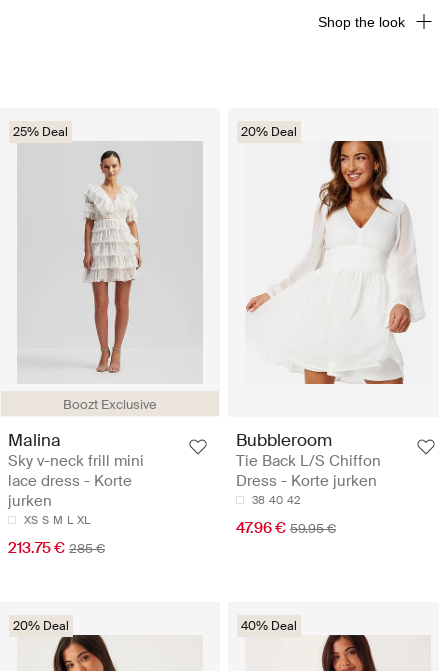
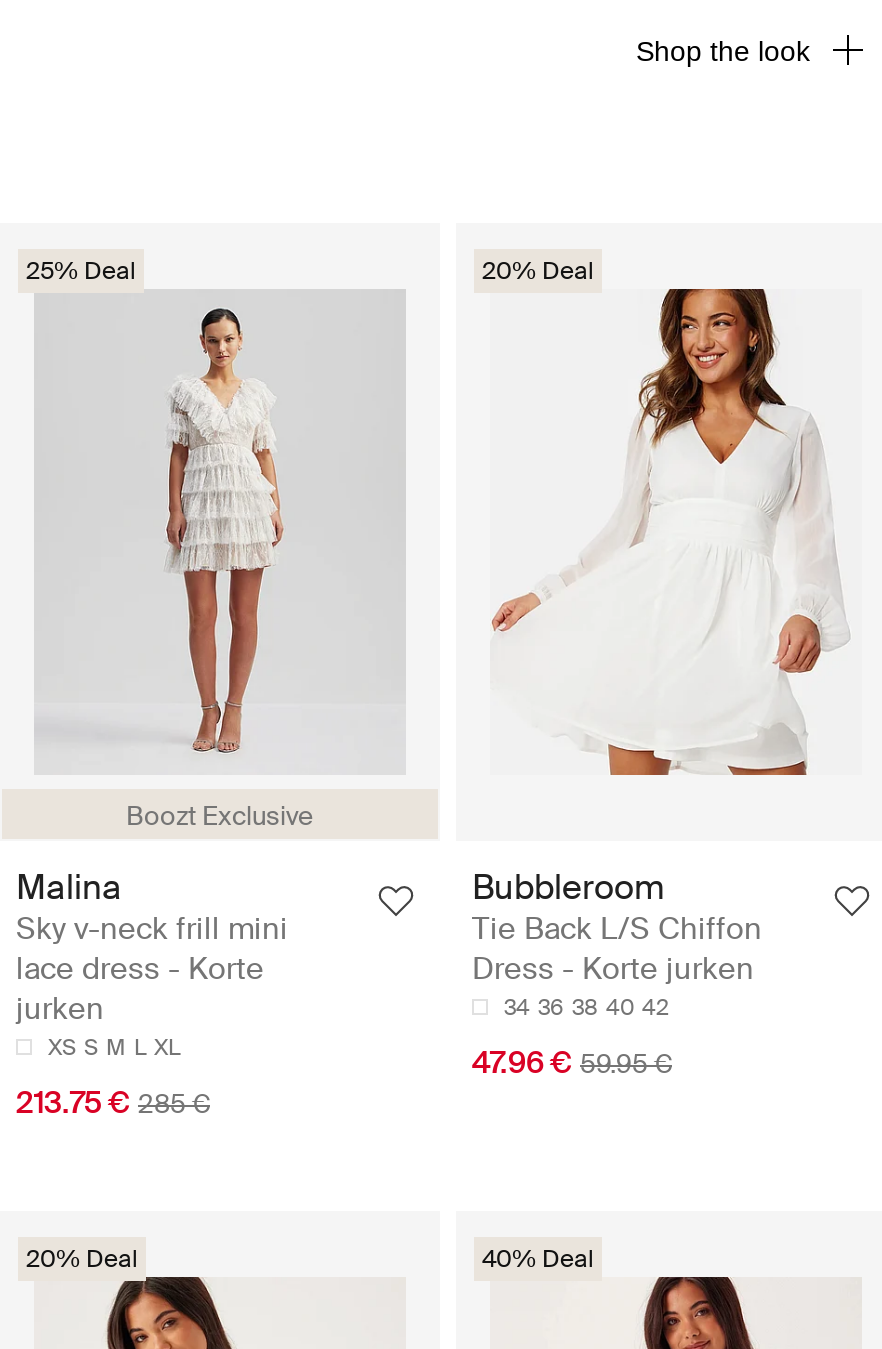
- 38 40 42
+ 34 36 38 40 42
